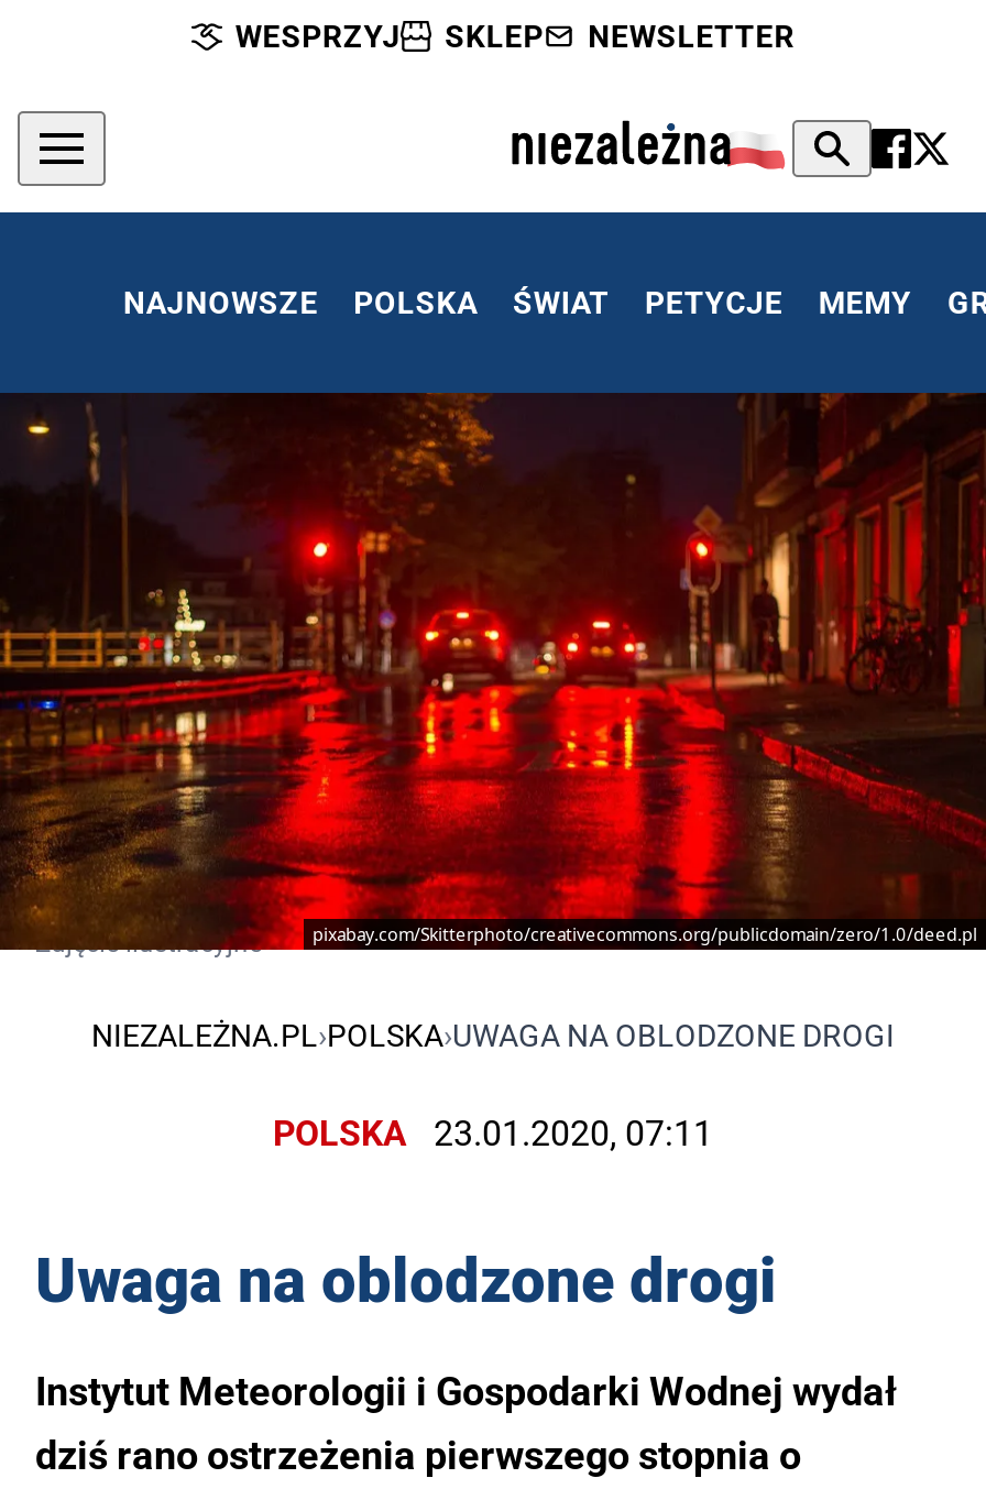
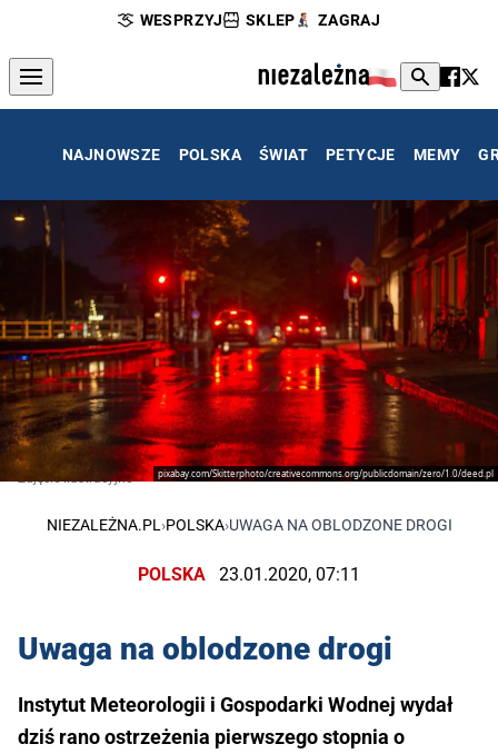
- NEWSLETTER
+ ZAGRAJ
